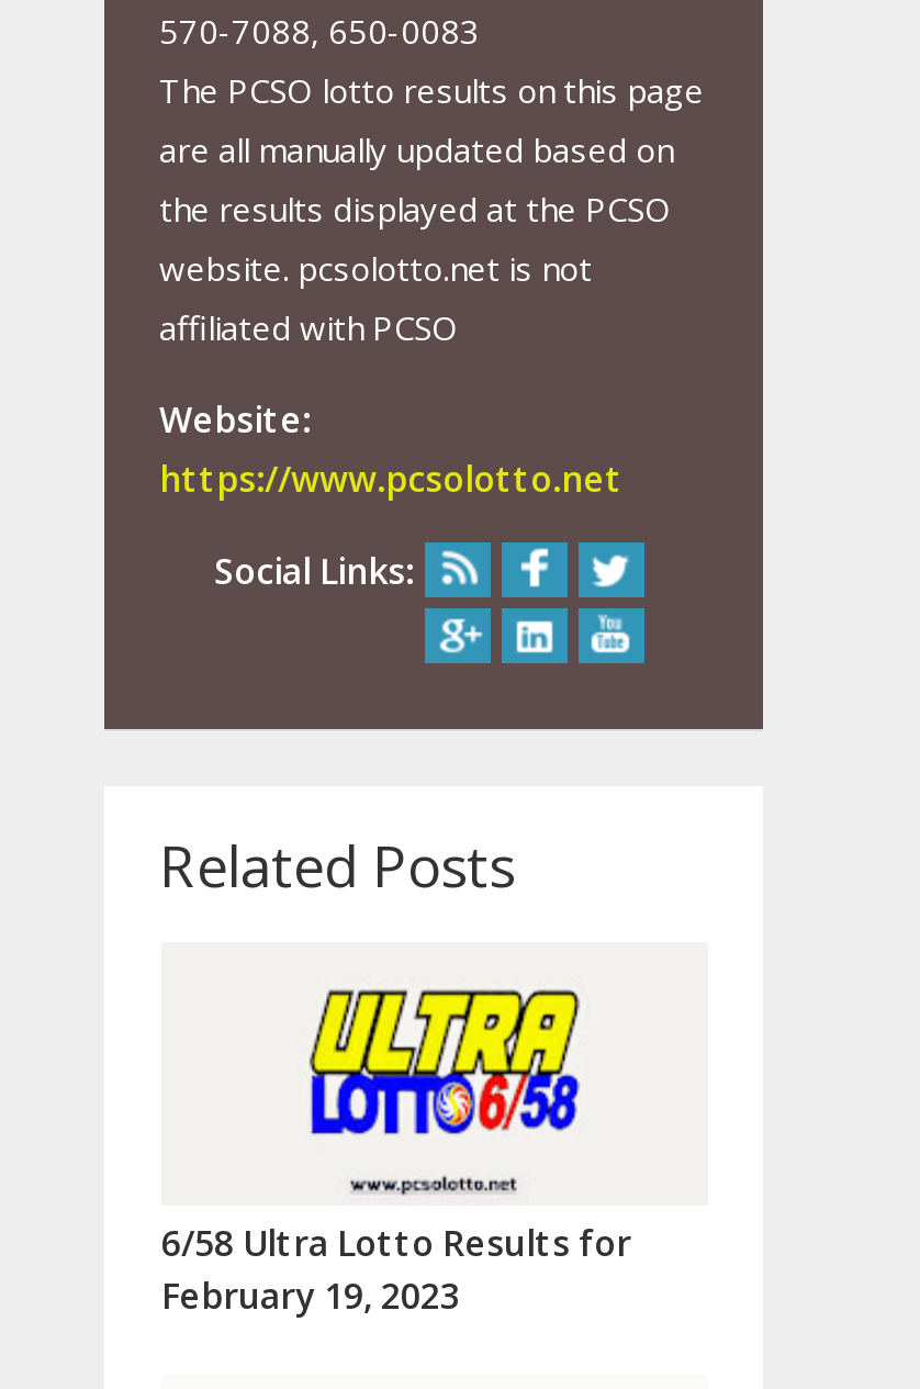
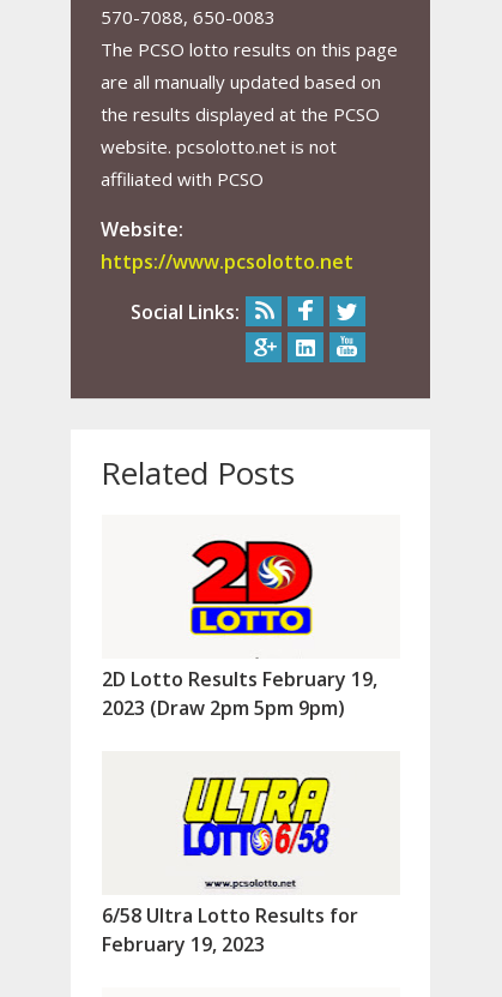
+ [image]
+ 2D Lotto Results February 19,
+ 2023 (Draw 2pm 5pm 9pm)
